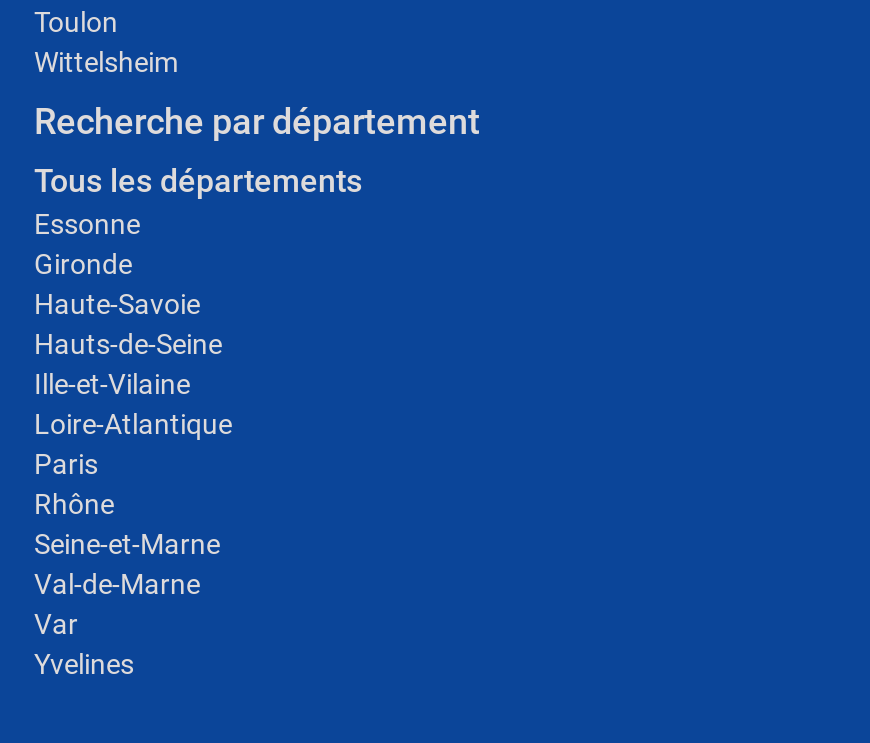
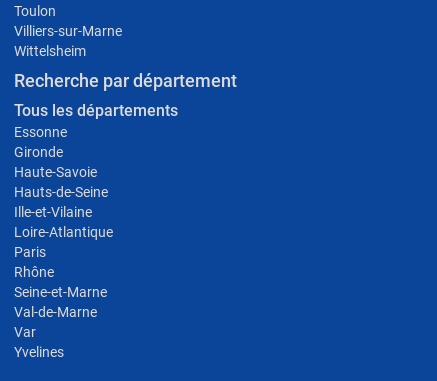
+ Villiers-sur-Marne
